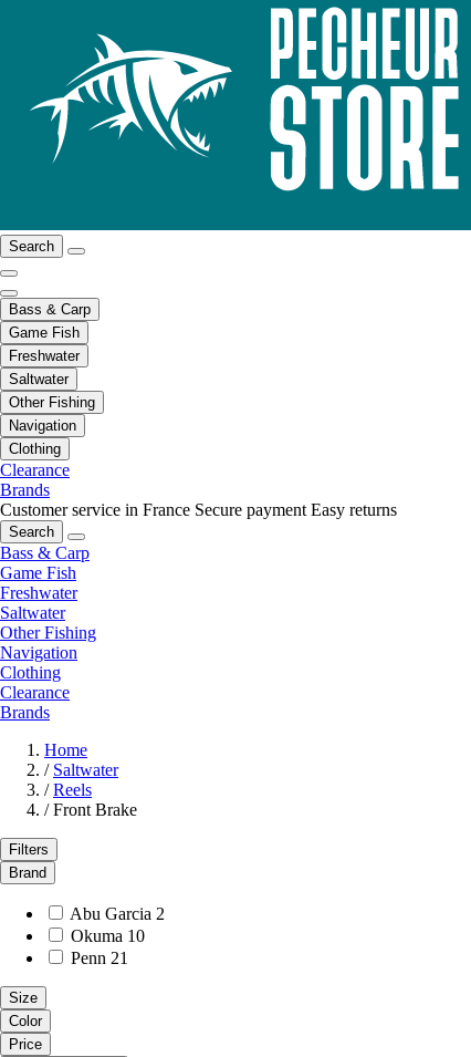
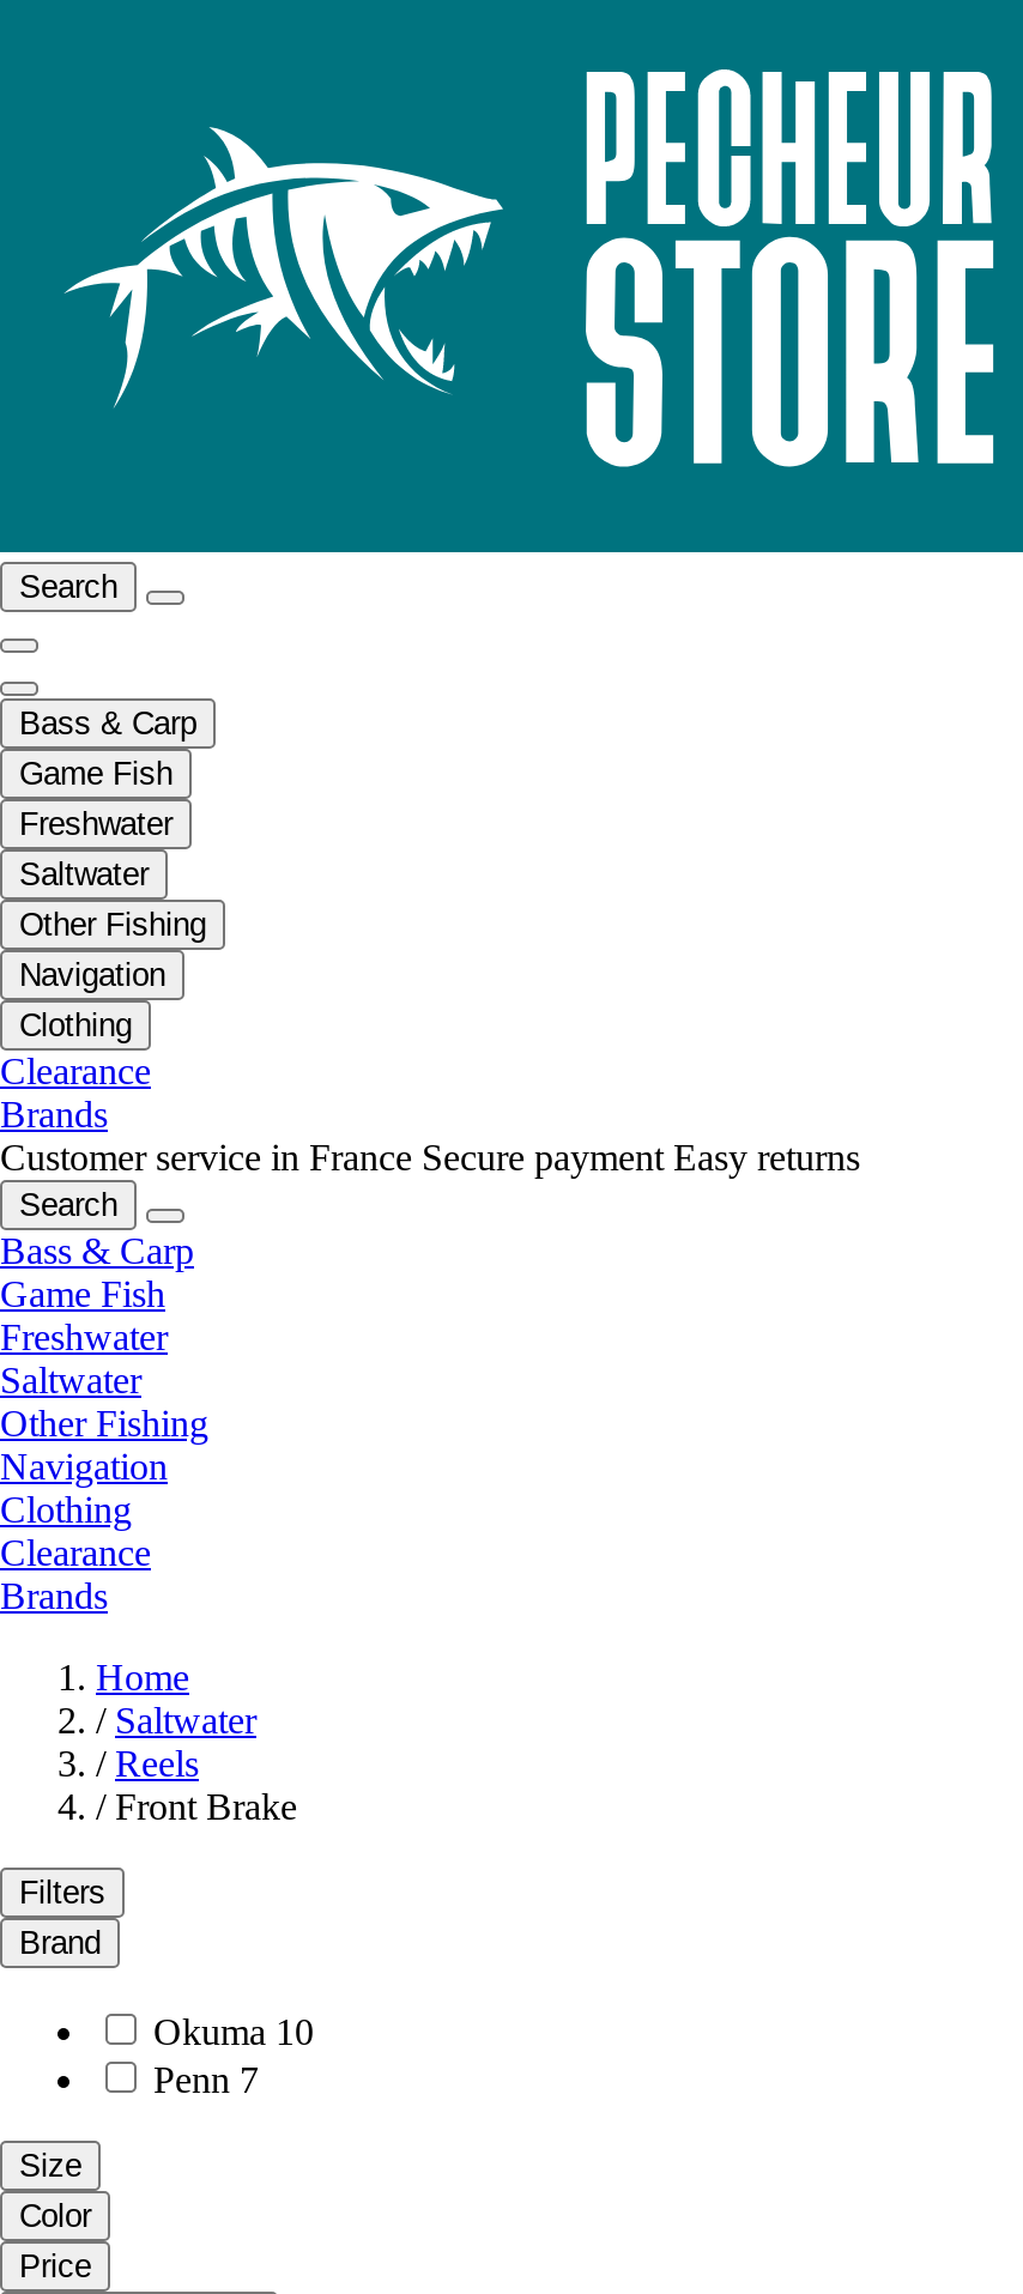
- Abu Garcia 2

- Penn 21
+ Penn 7
